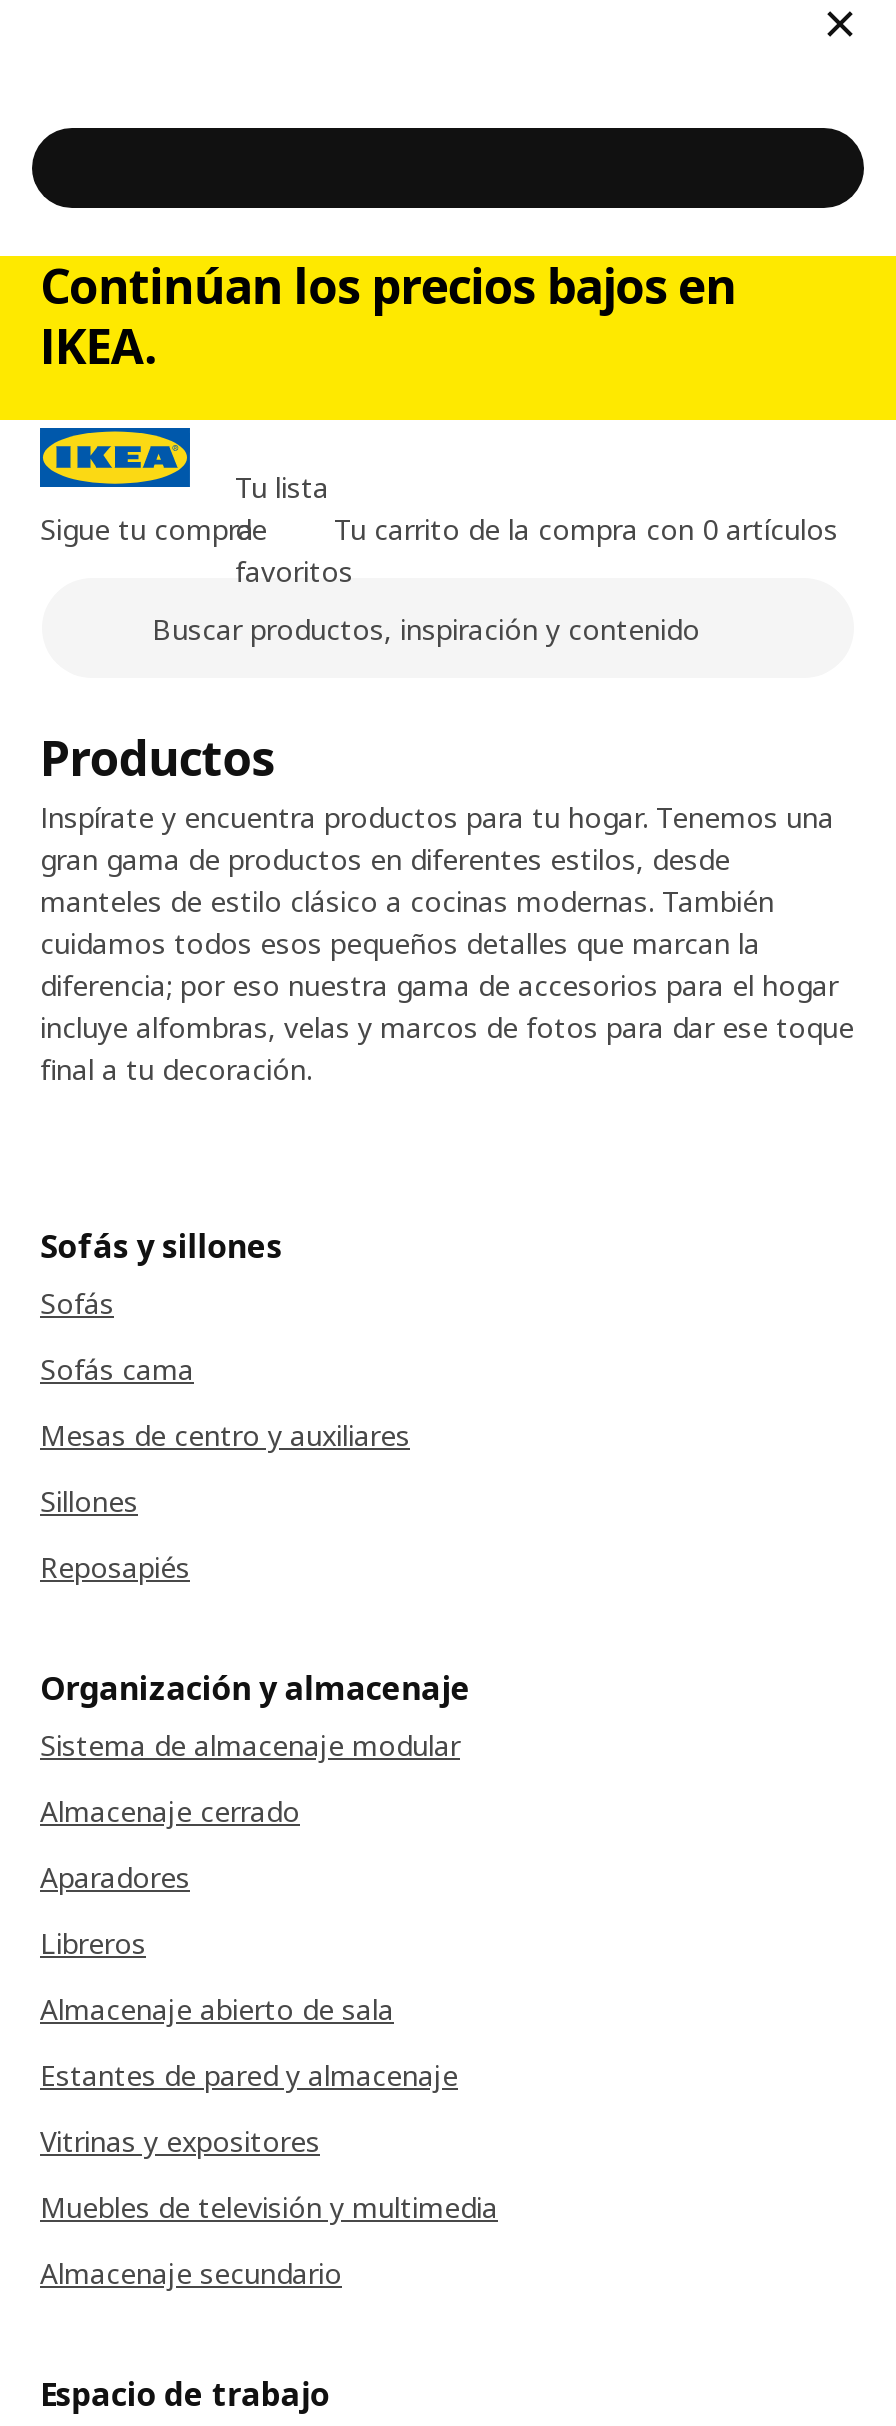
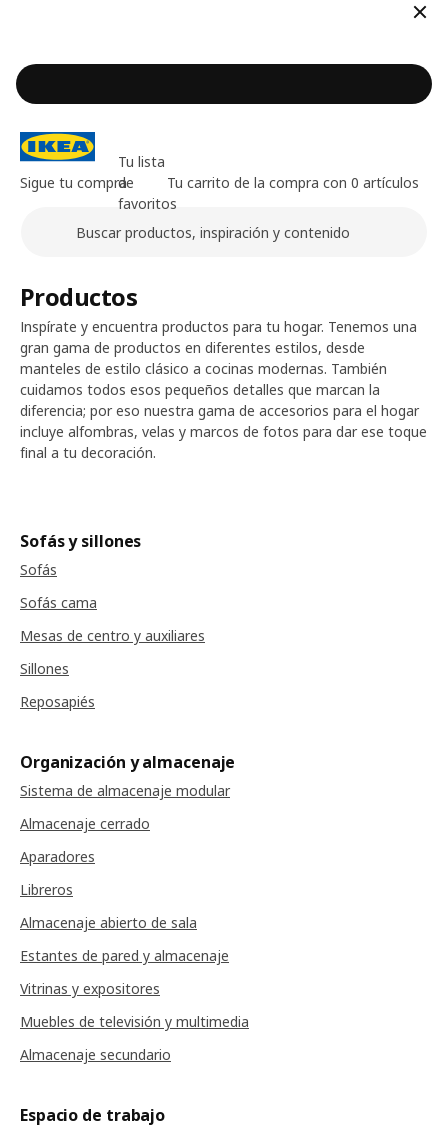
- Continúan los precios bajos en
- IKEA.
